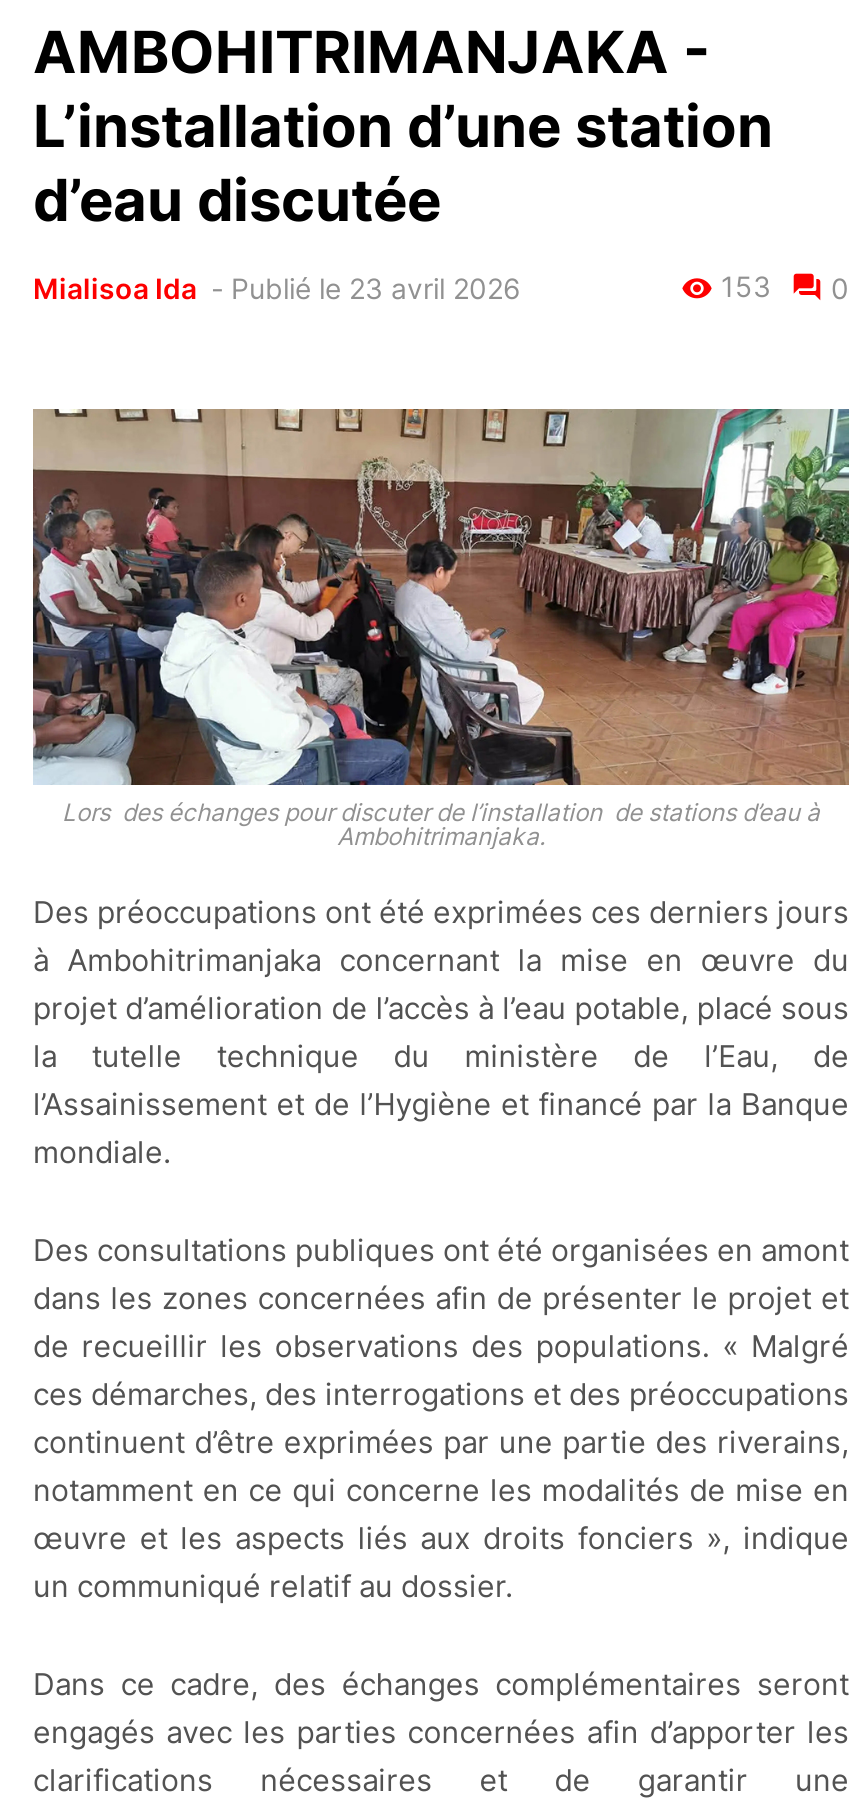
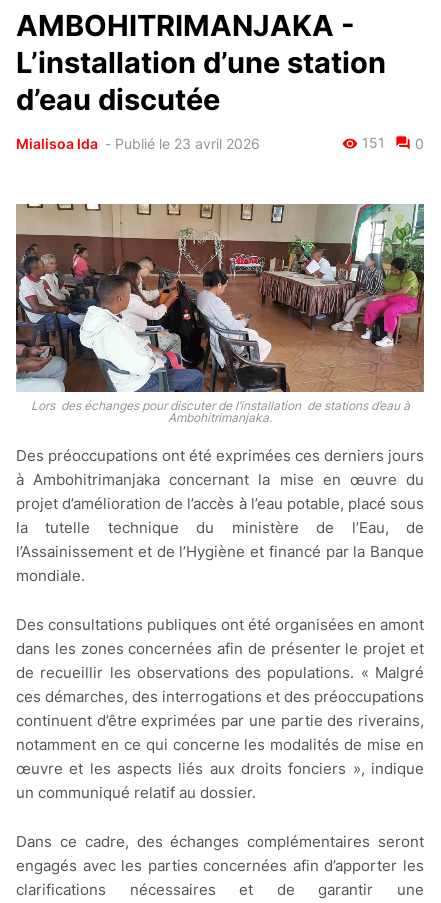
- 153 0
+ 151 0
